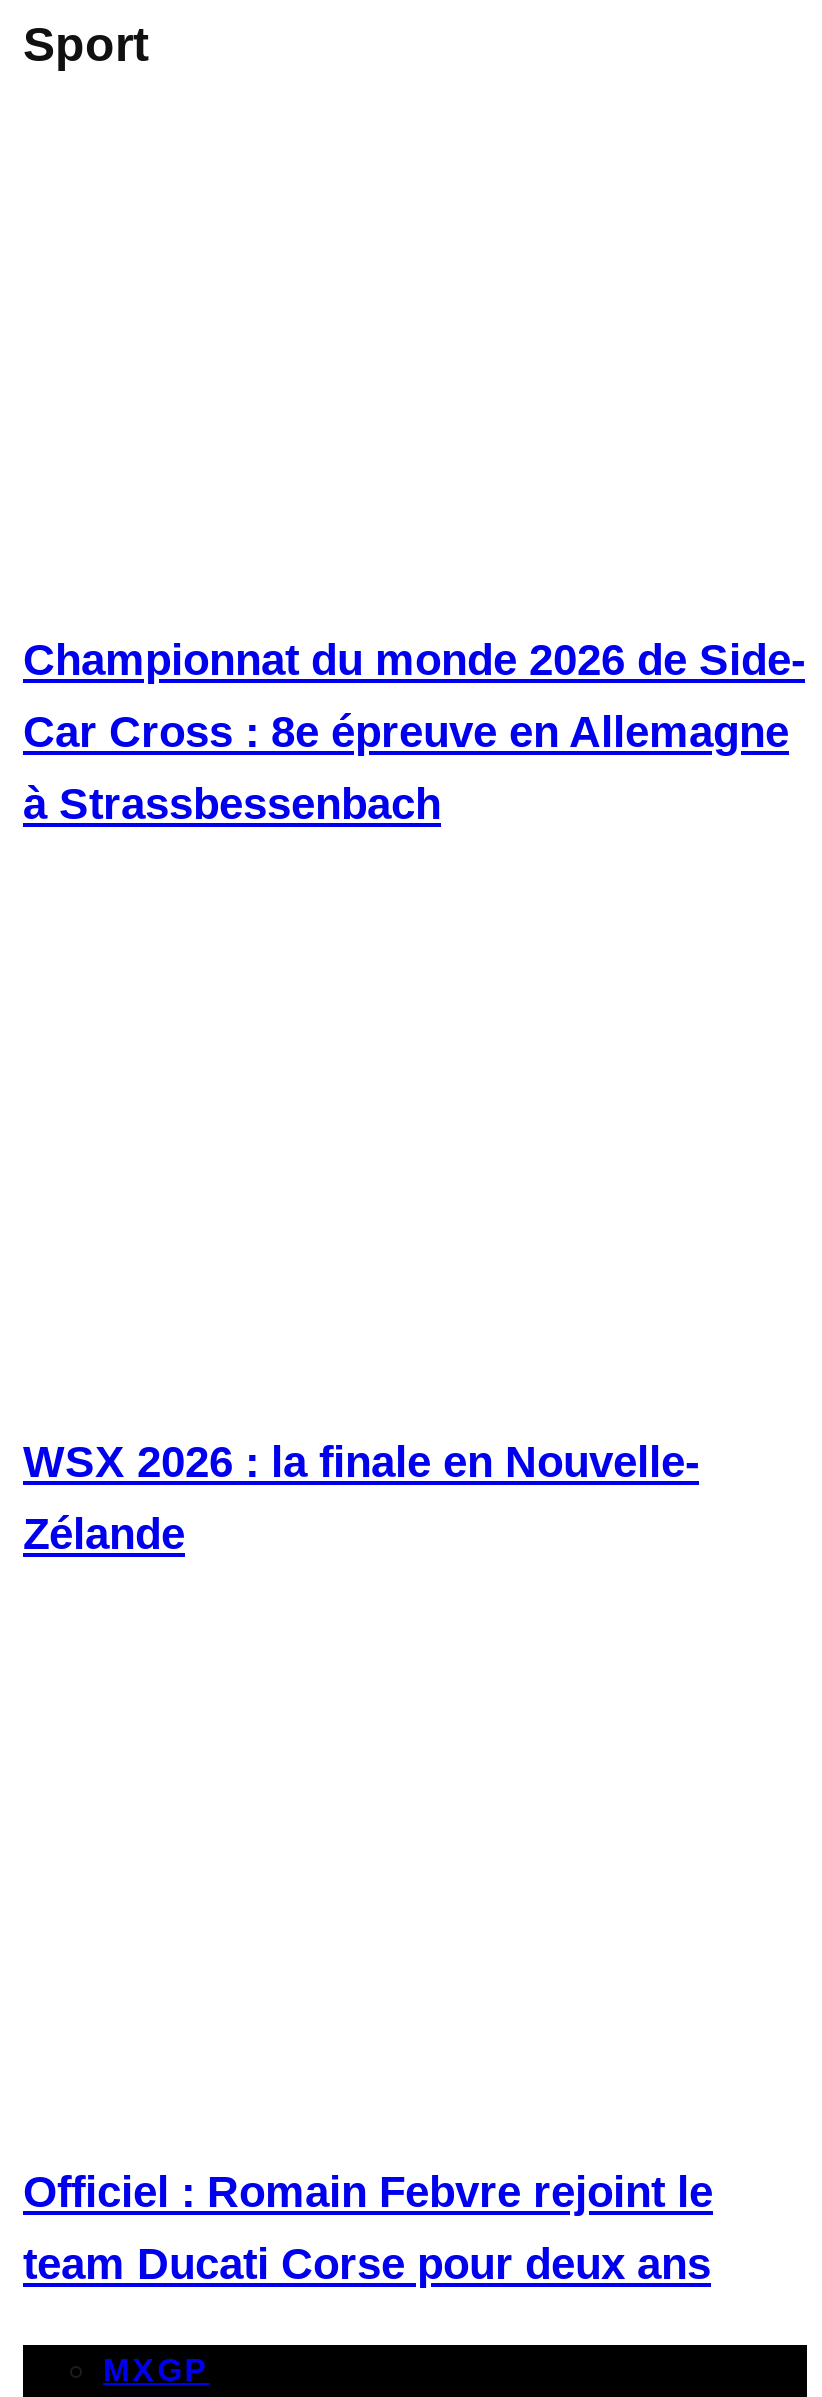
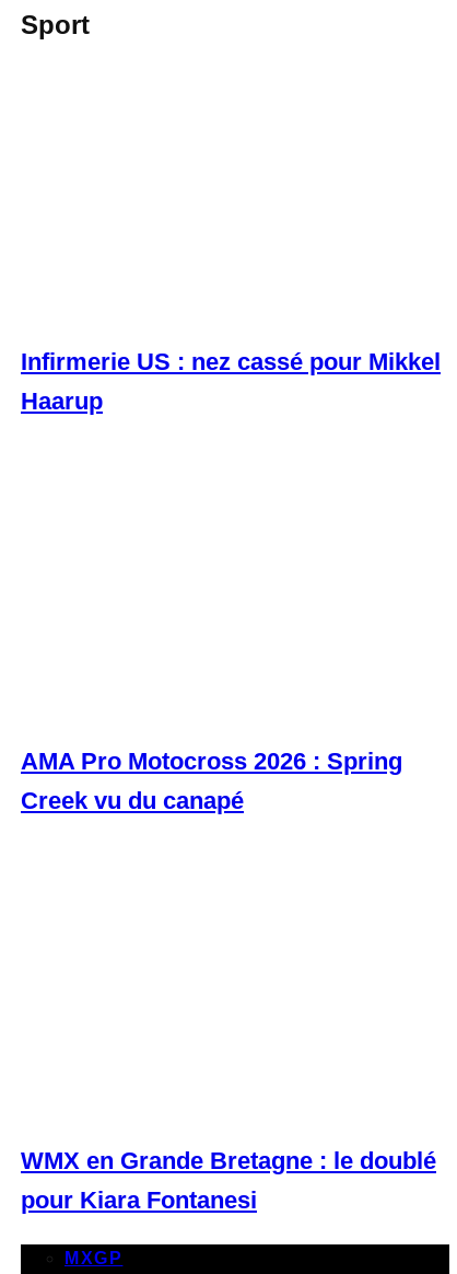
- Championnat du monde 2026 de Side-
- Car Cross : 8e épreuve en Allemagne
- à Strassbessenbach
+ Infirmerie US : nez cassé pour Mikkel
+ Haarup

- WSX 2026 : la finale en Nouvelle-
- Zélande
+ AMA Pro Motocross 2026 : Spring
+ Creek vu du canapé

- Officiel : Romain Febvre rejoint le
- team Ducati Corse pour deux ans
+ WMX en Grande Bretagne : le doublé
+ pour Kiara Fontanesi
